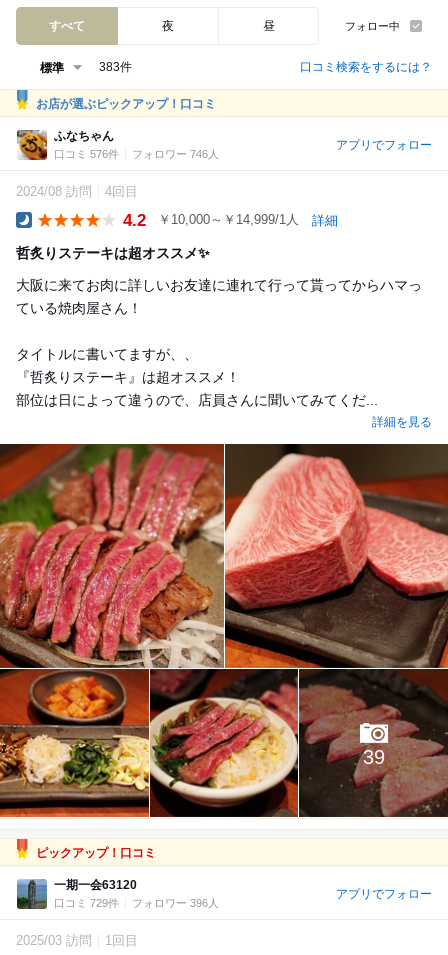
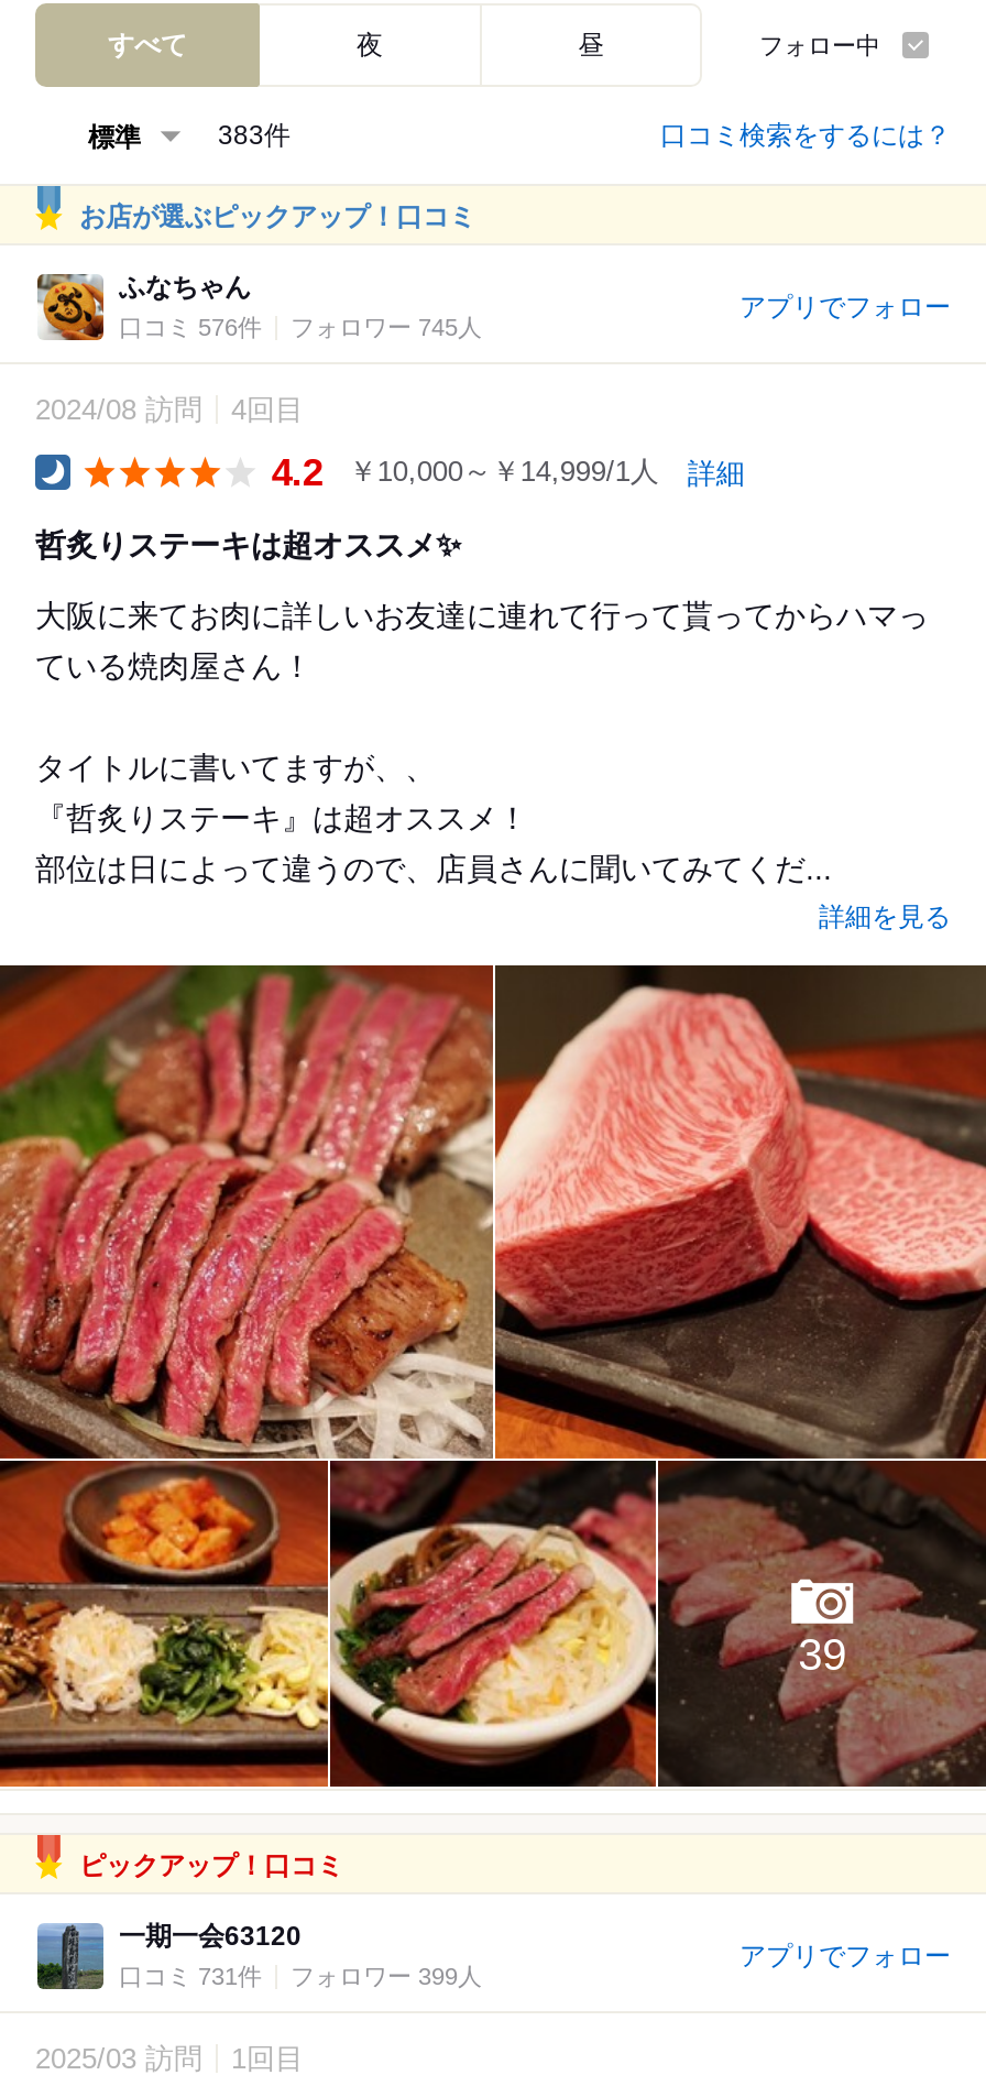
- フォロワー 746人
+ フォロワー 745人

- 口コミ 729件
+ 口コミ 731件

- フォロワー 396人
+ フォロワー 399人
